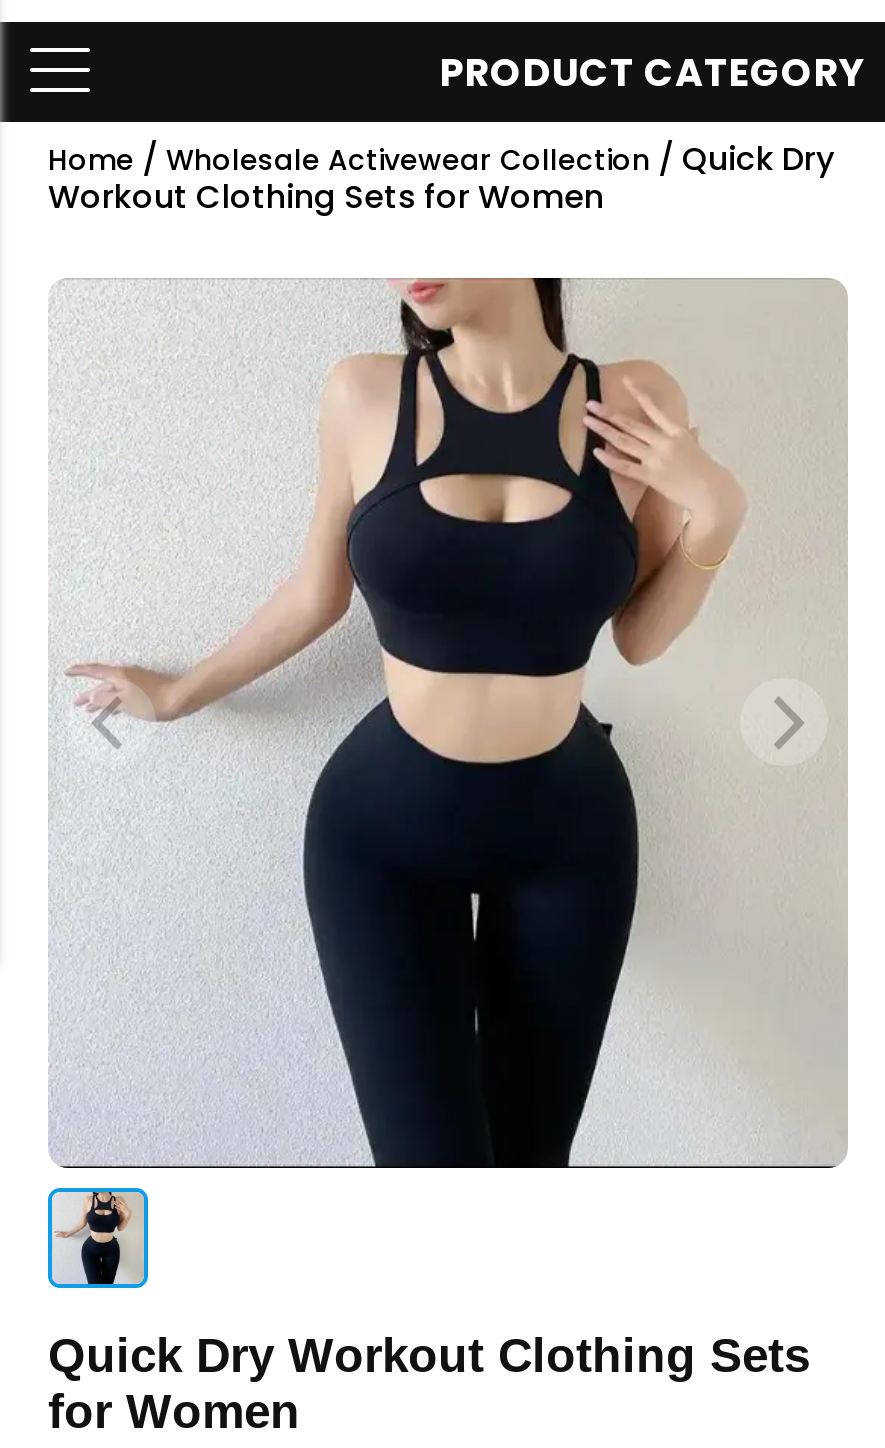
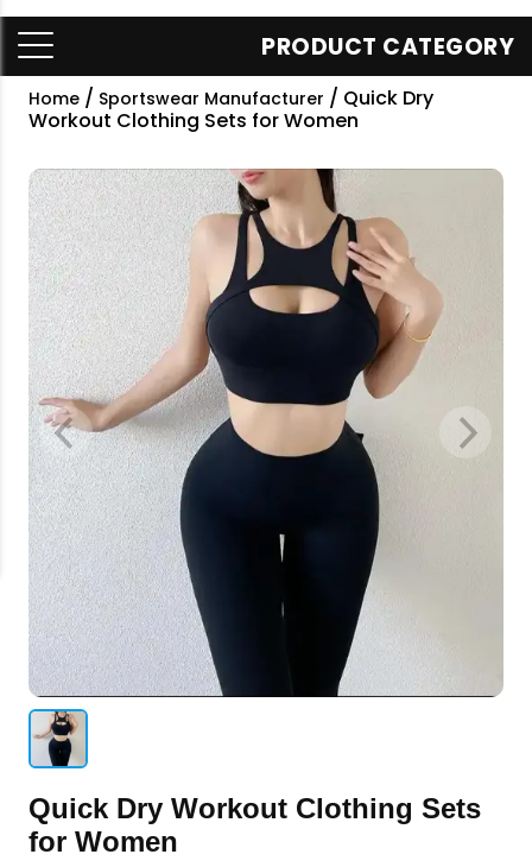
- Home / Wholesale Activewear Collection / Quick Dry
+ Home / Sportswear Manufacturer / Quick Dry
